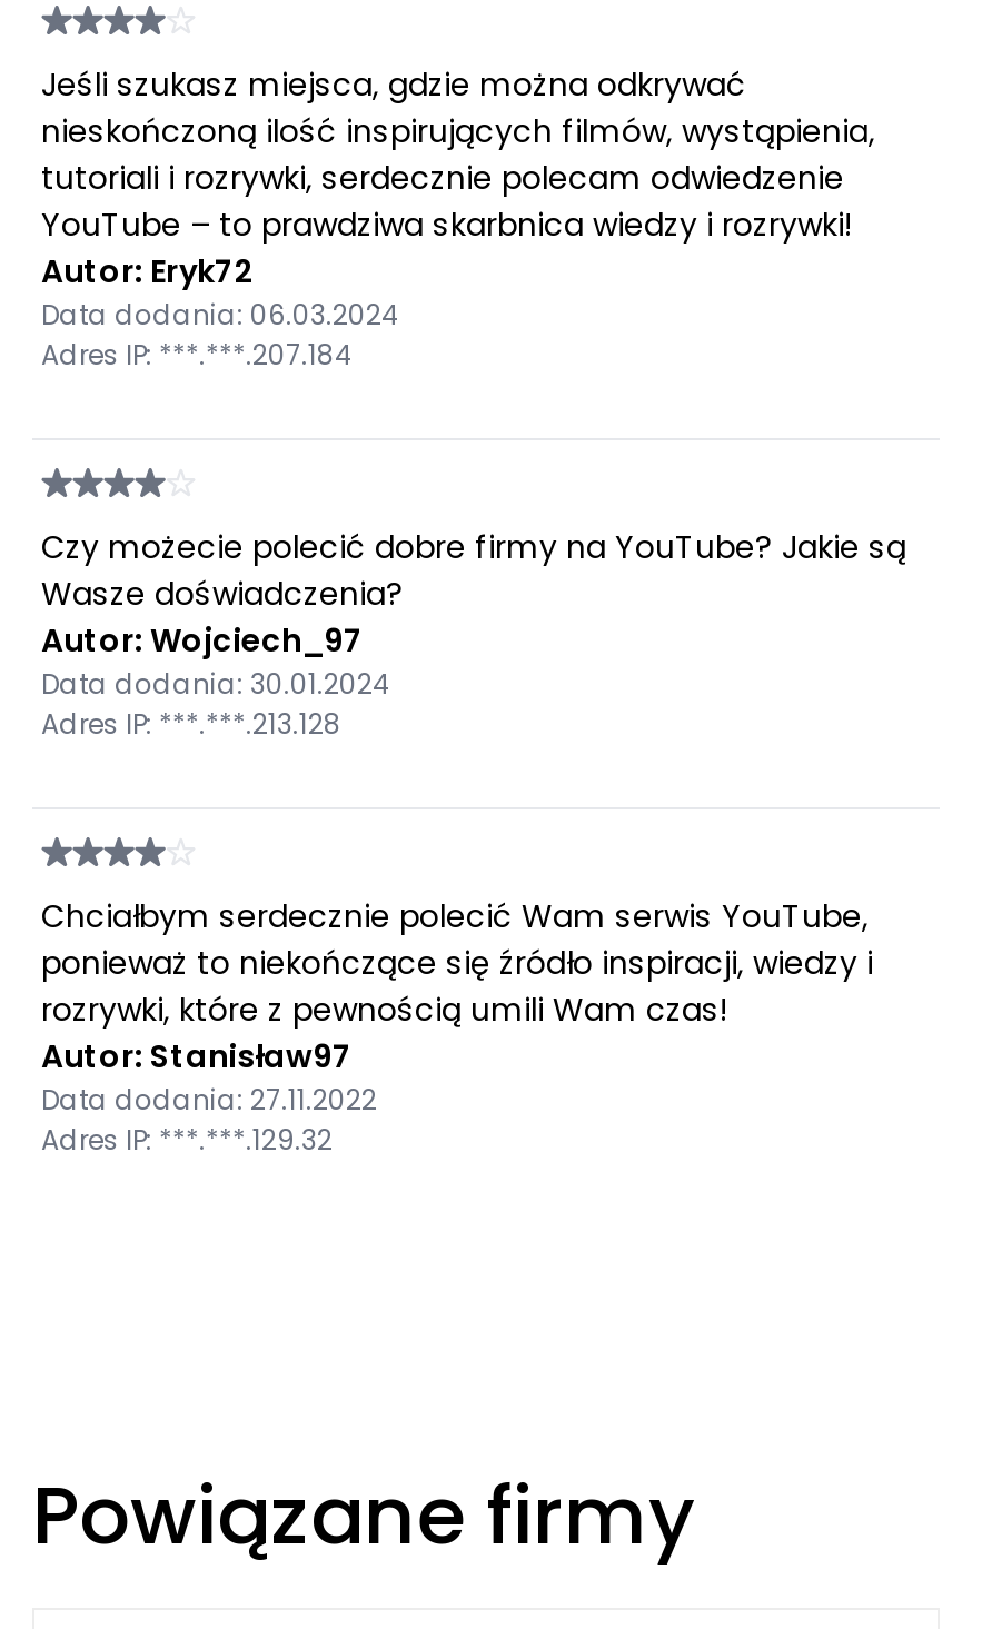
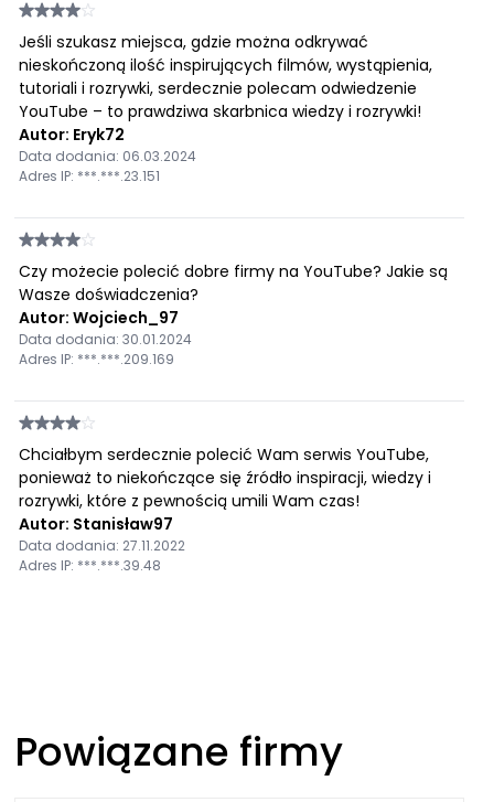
- Adres IP: ***.***.207.184
+ Adres IP: ***.***.23.151

- Adres IP: ***.***.213.128
+ Adres IP: ***.***.209.169

- Adres IP: ***.***.129.32
+ Adres IP: ***.***.39.48
